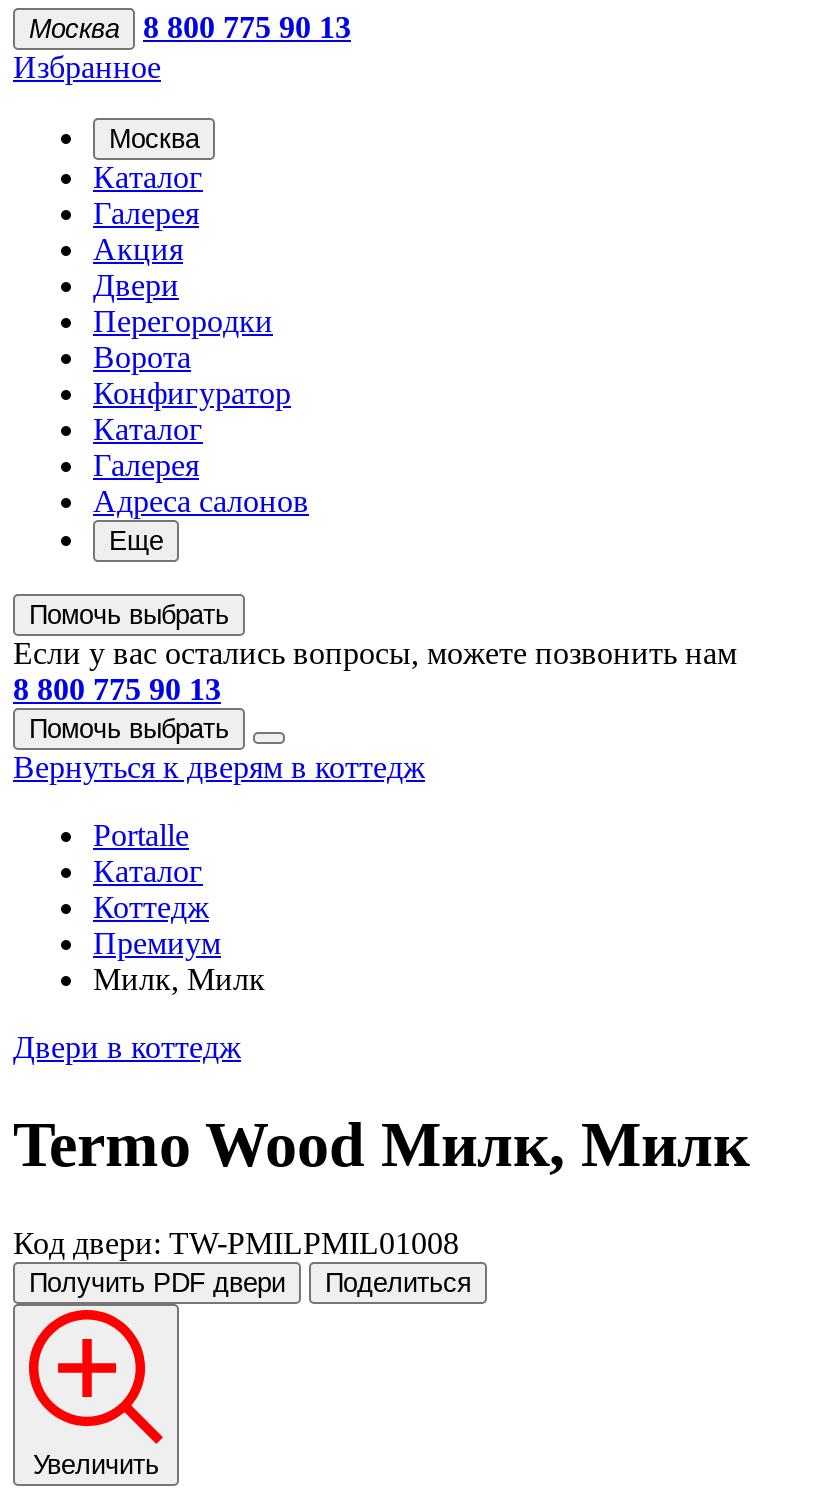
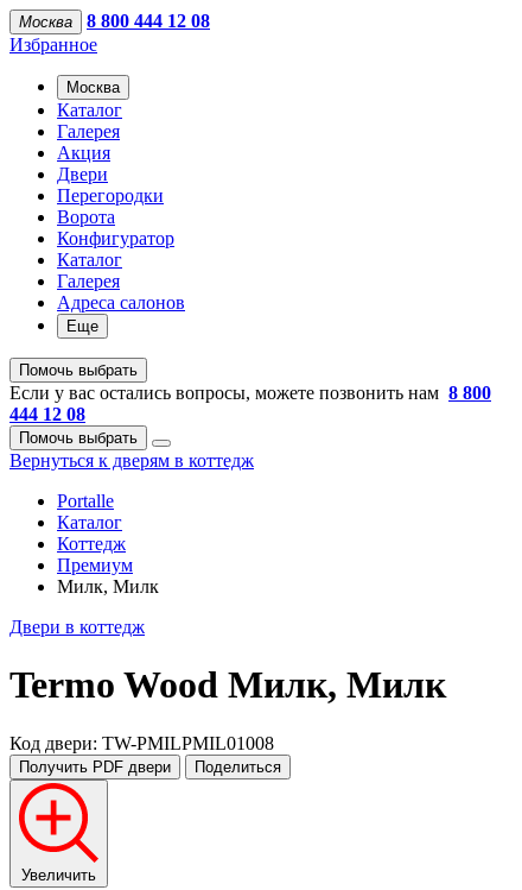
- Москва 8 800 775 90 13
+ Москва 8 800 444 12 08

- Если у вас остались вопросы, можете позвонить нам
- 8 800 775 90 13
+ Если у вас остались вопросы, можете позвонить нам 8 800
+ 444 12 08
